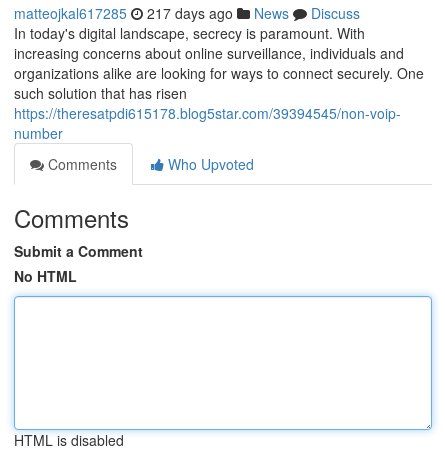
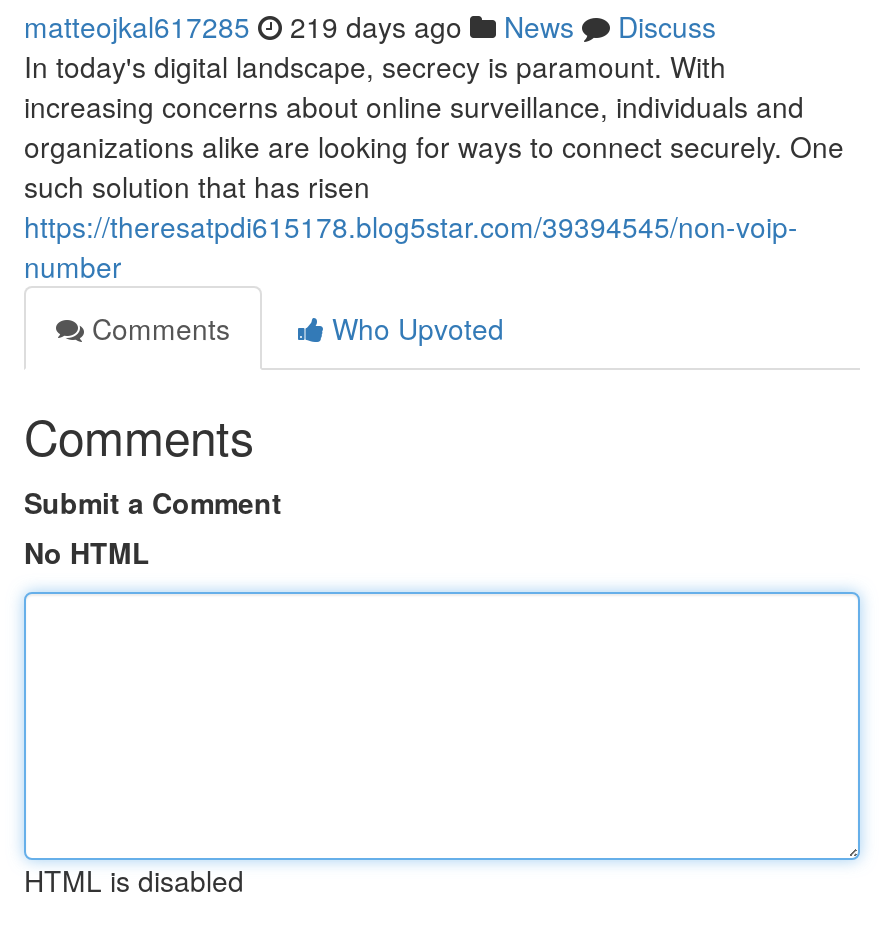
- matteojkal617285 217 days ago News Discuss
+ matteojkal617285 219 days ago News Discuss
